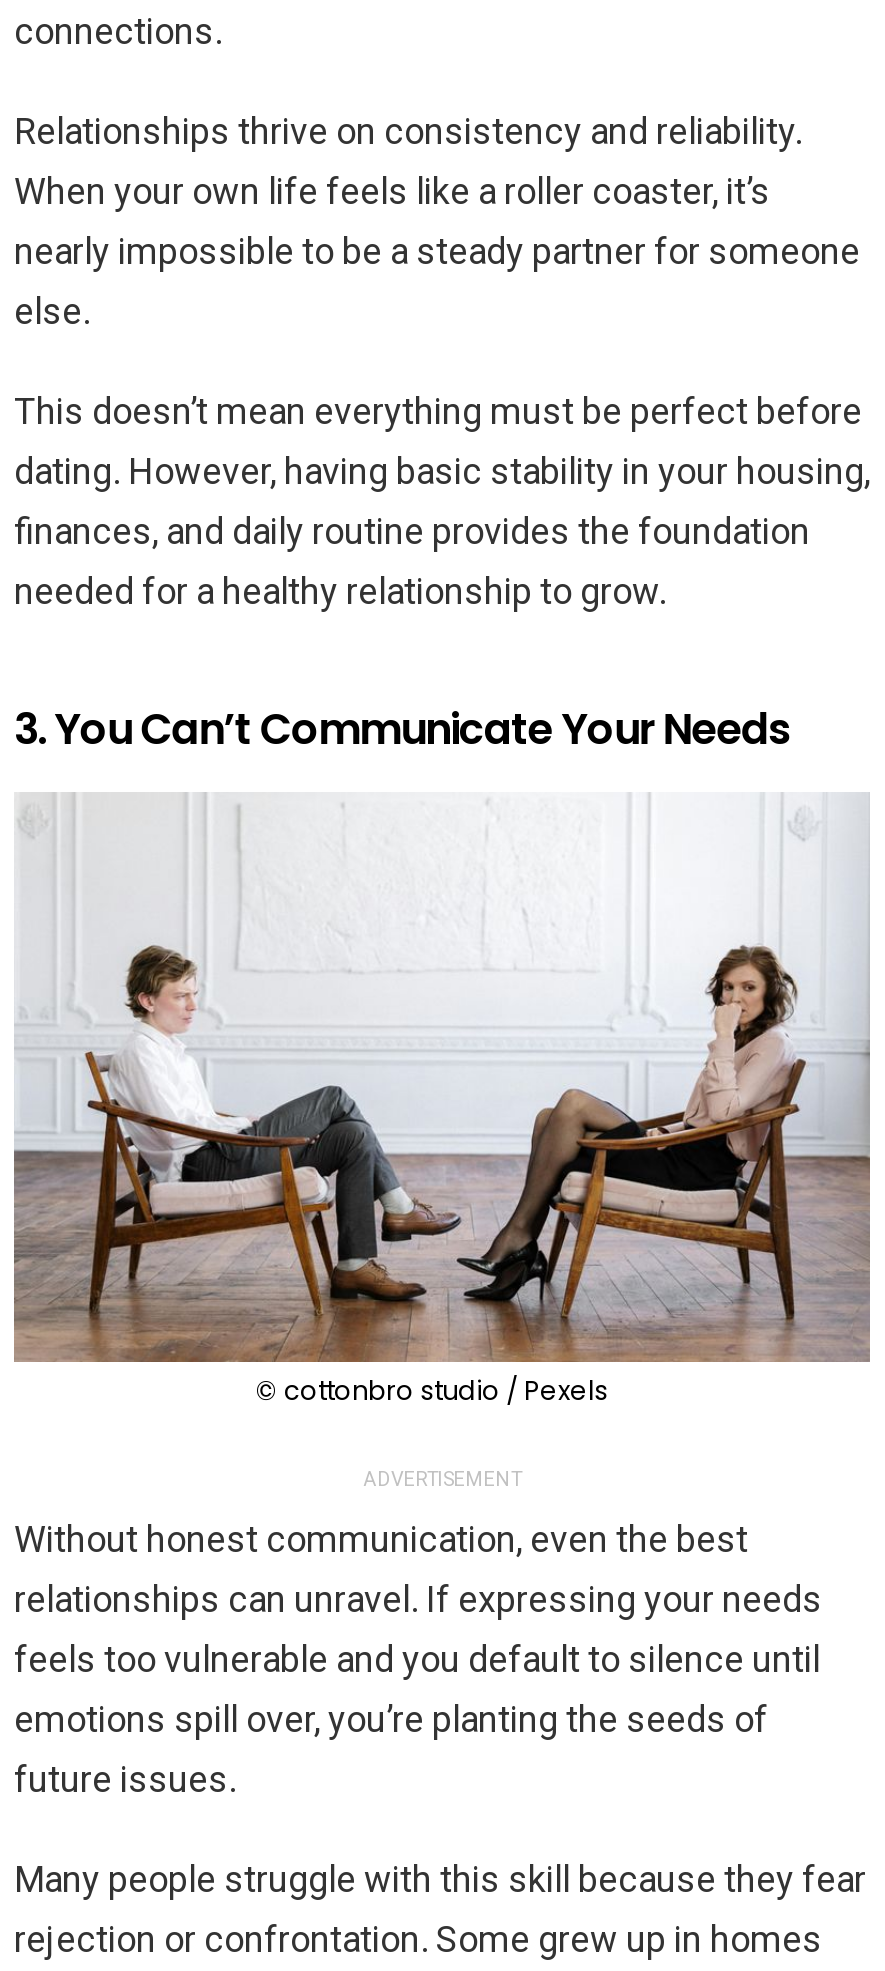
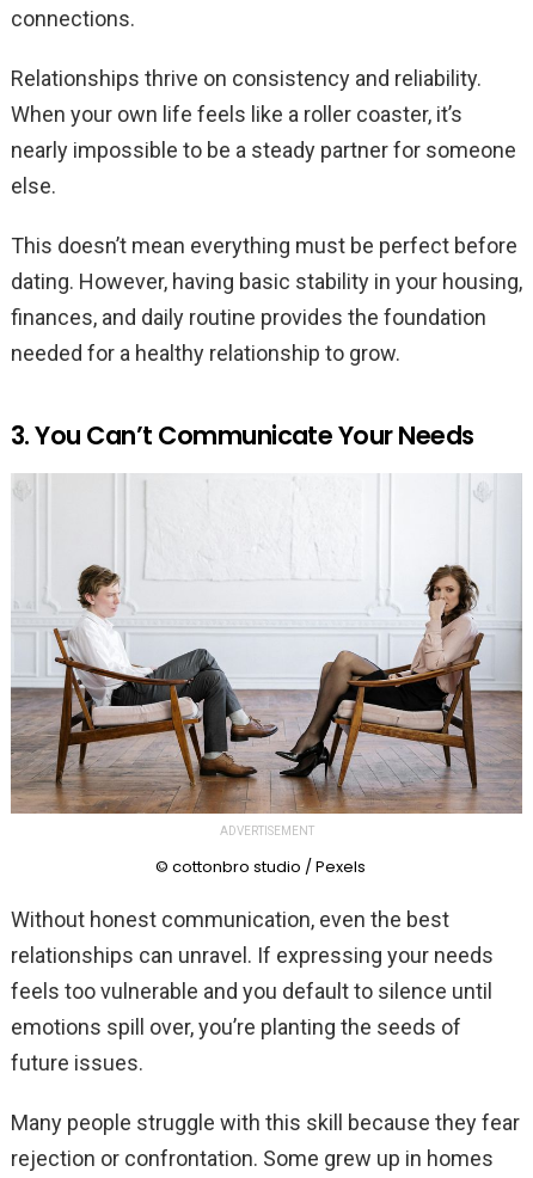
moved down: © cottonbro studio / Pexels

moved up: ADVERTISEMENT
